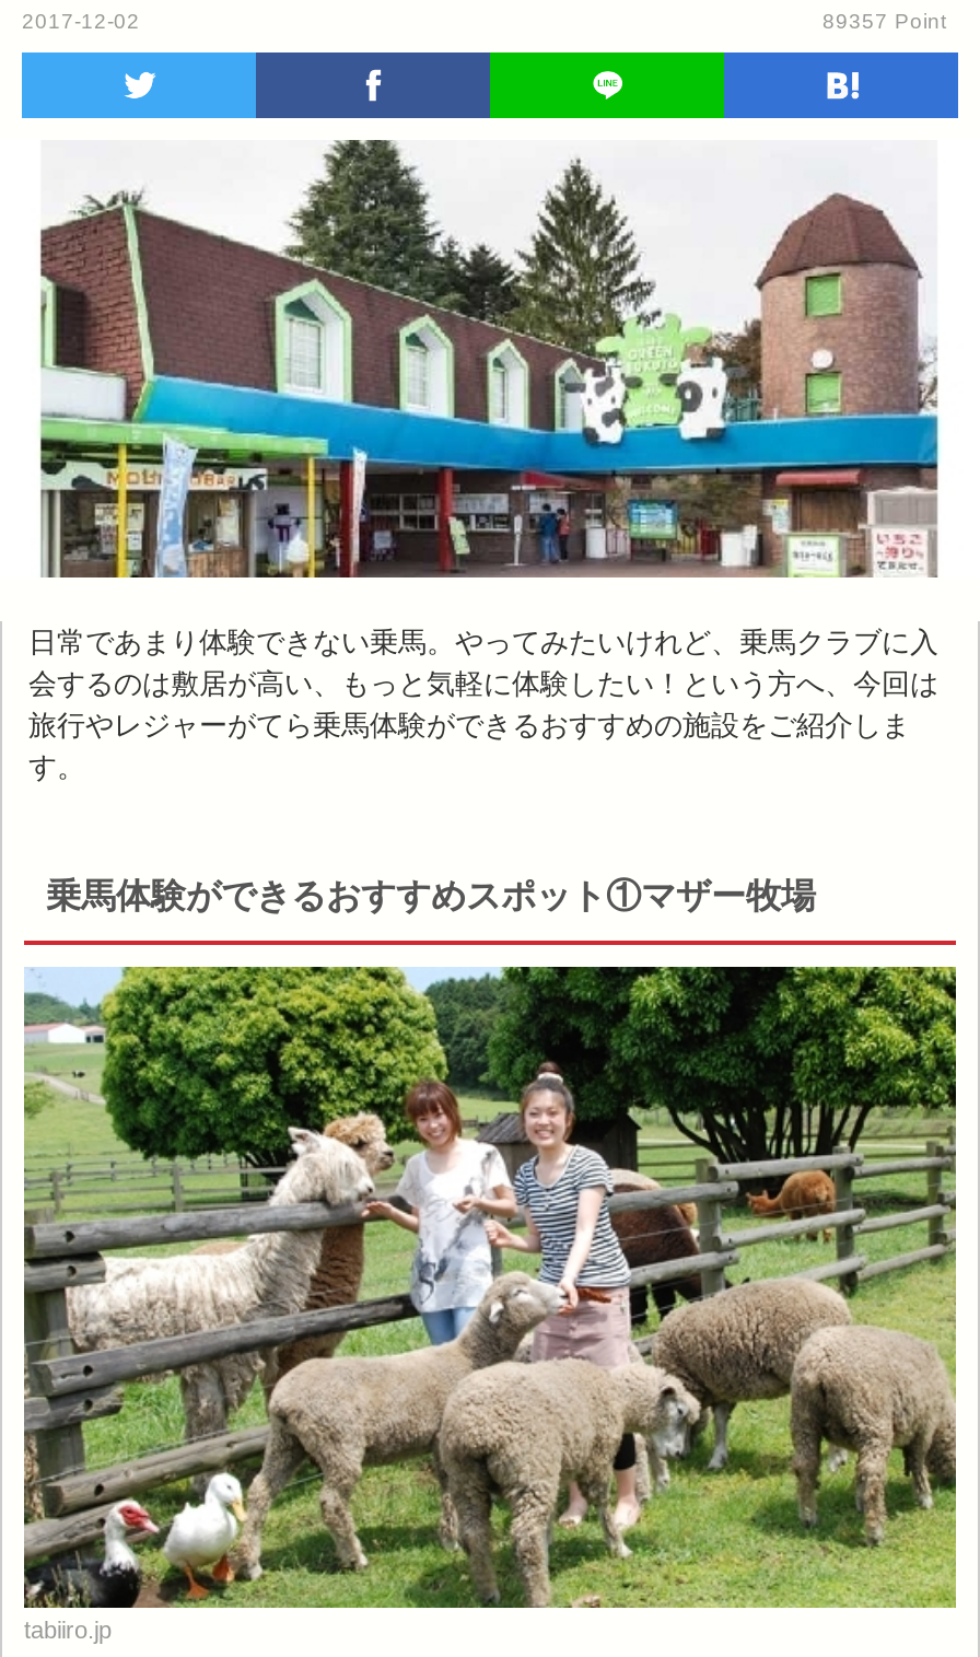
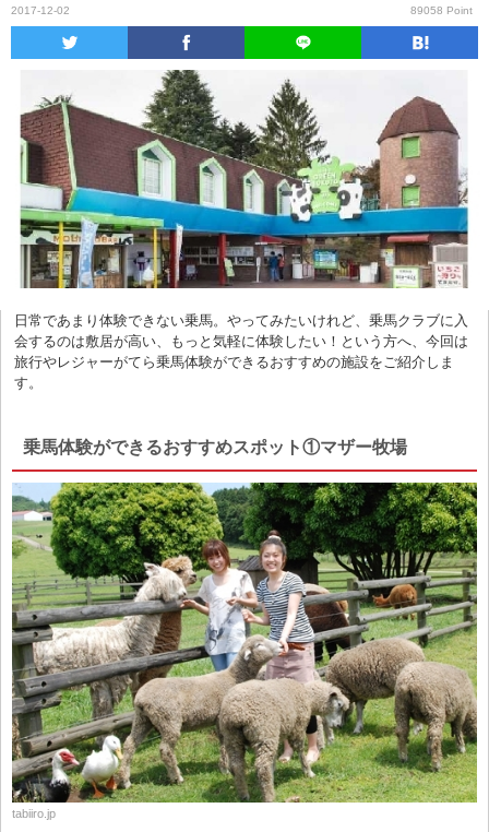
- 89357 Point
+ 89058 Point
